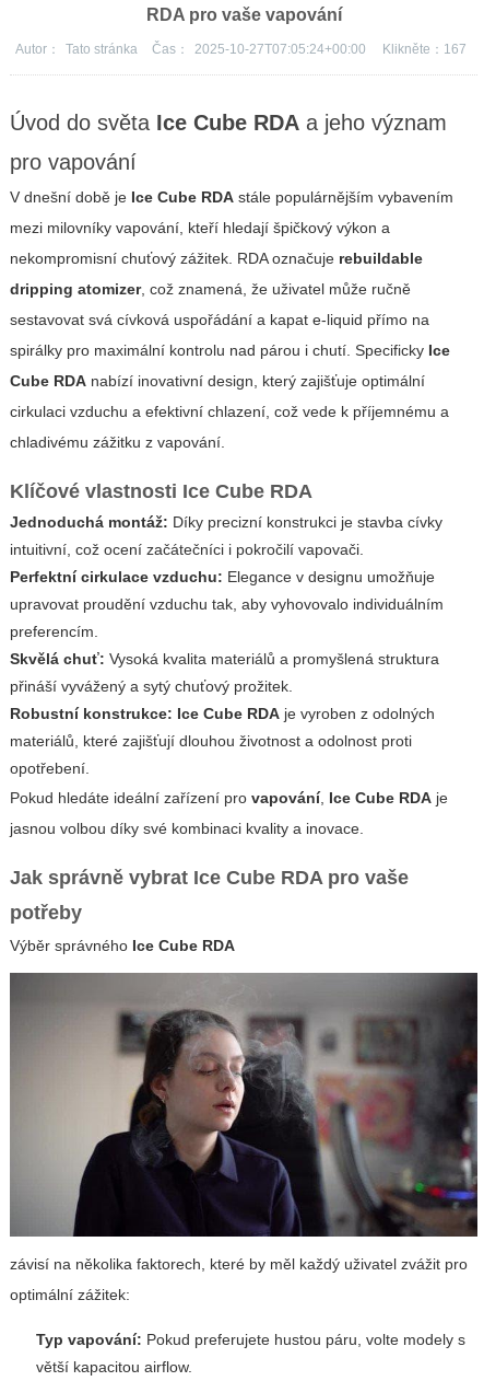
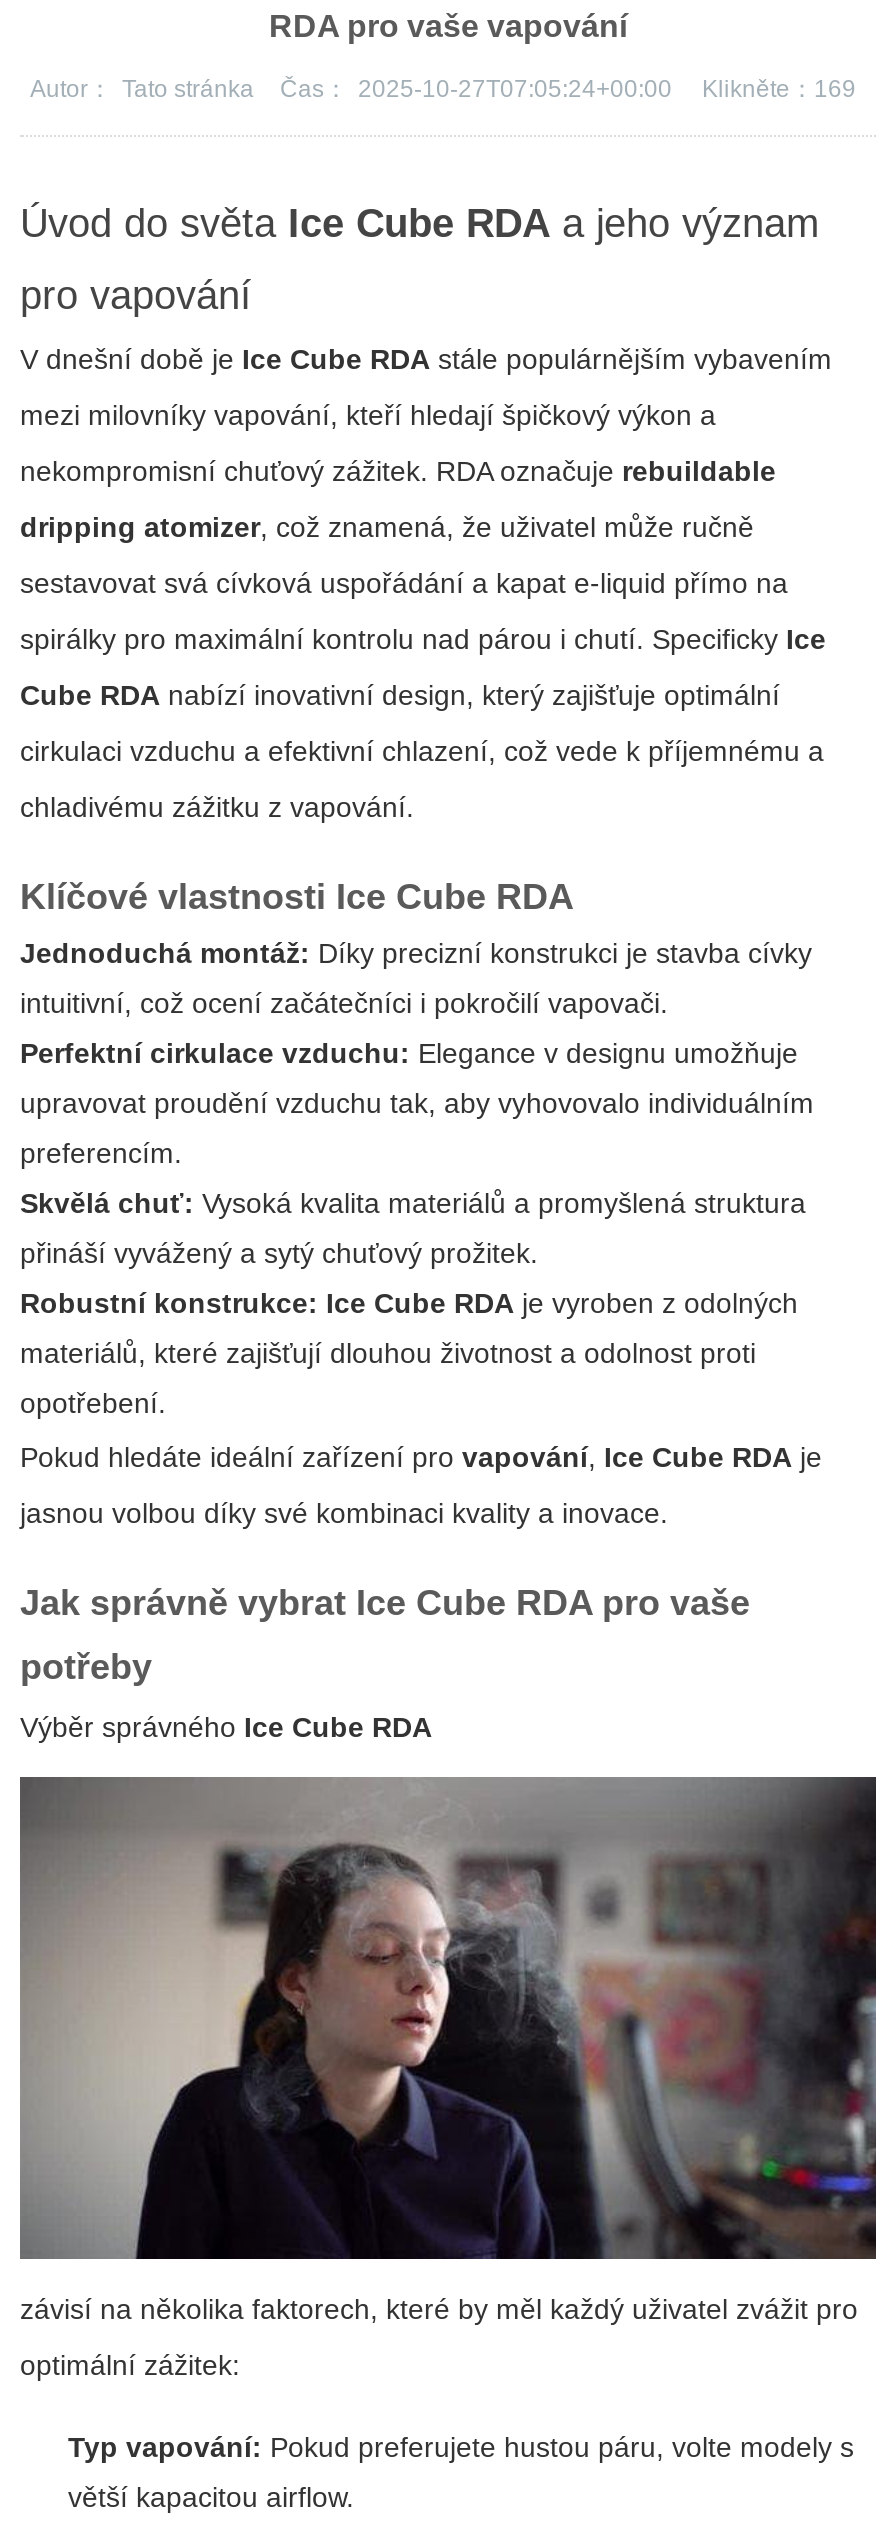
- Autor： Tato stránka Čas： 2025-10-27T07:05:24+00:00 Klikněte：167
+ Autor： Tato stránka Čas： 2025-10-27T07:05:24+00:00 Klikněte：169
